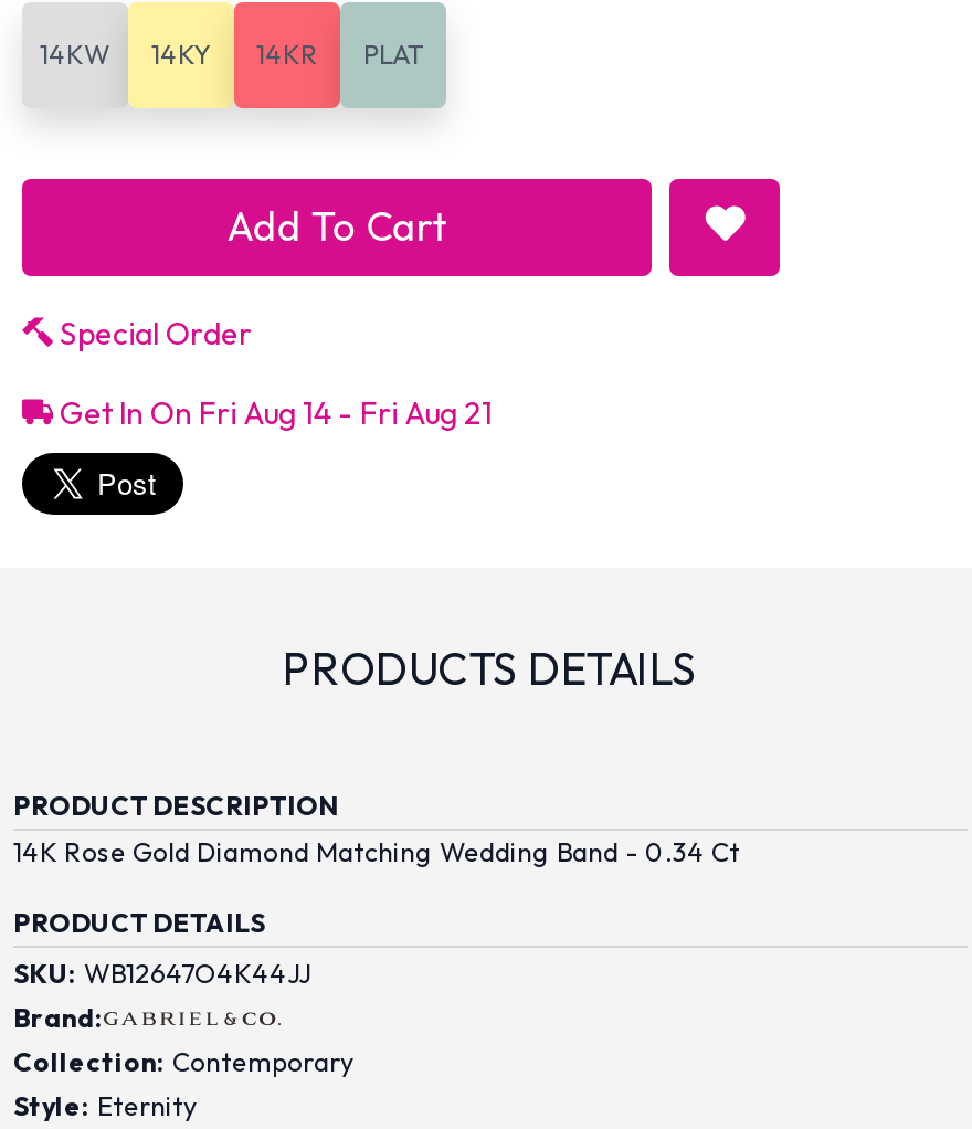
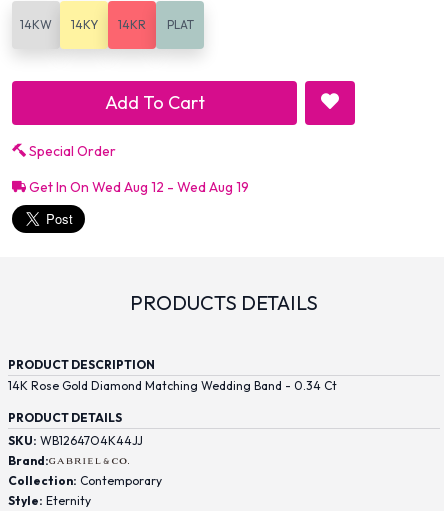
- Get In On Fri Aug 14 - Fri Aug 21
+ Get In On Wed Aug 12 - Wed Aug 19
